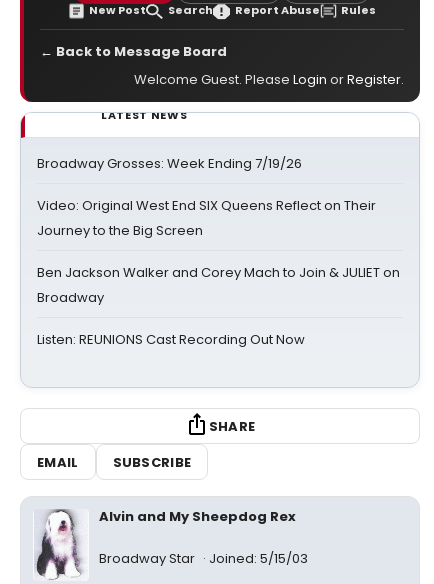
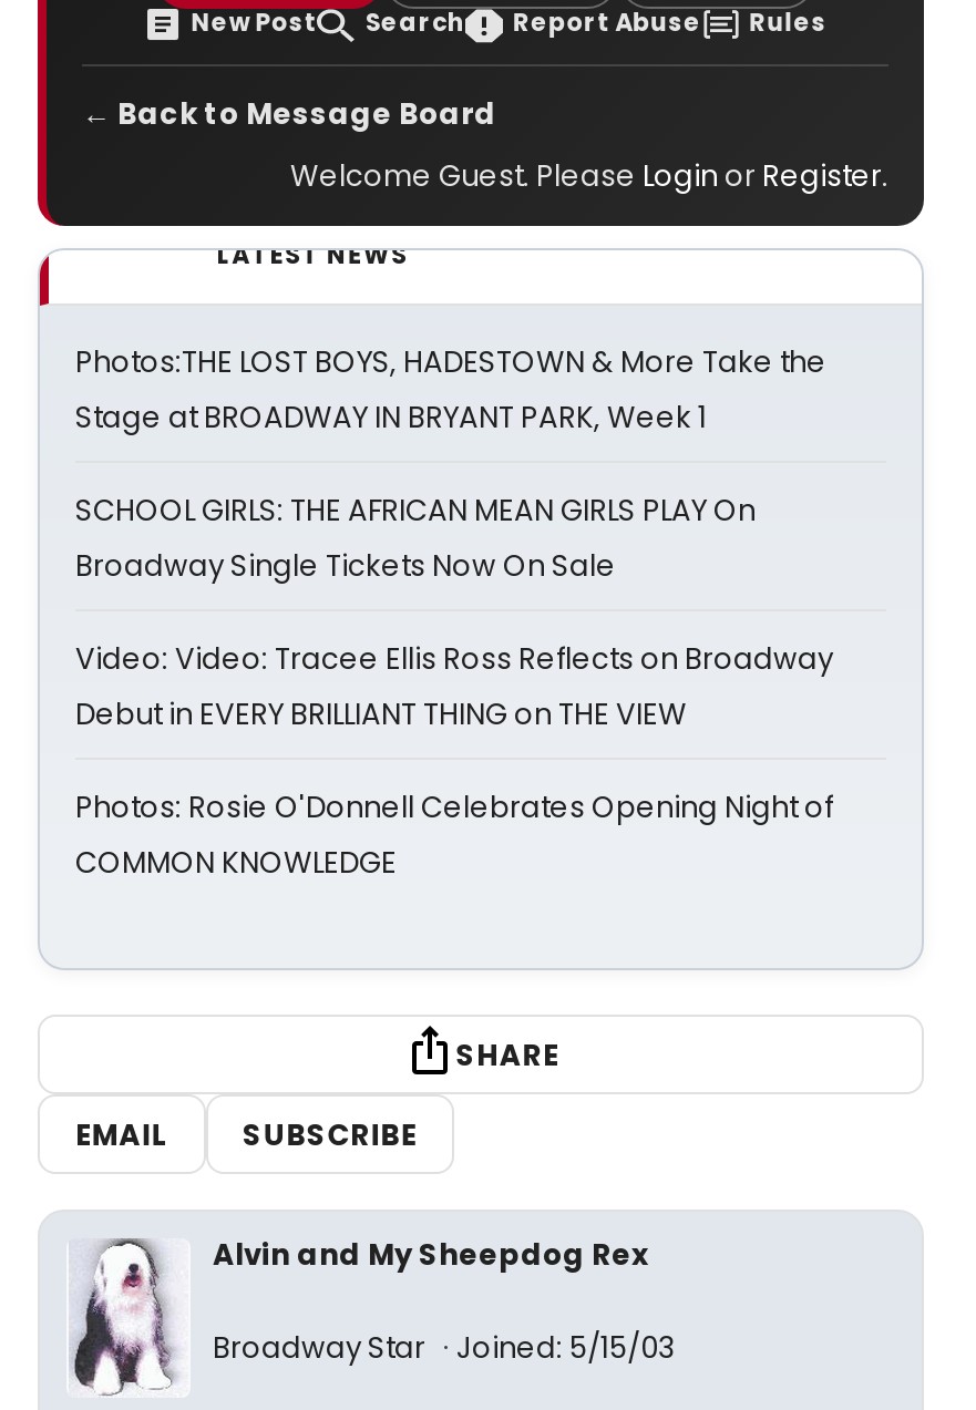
- Broadway Grosses: Week Ending 7/19/26
+ Photos:THE LOST BOYS, HADESTOWN & More Take the
+ Stage at BROADWAY IN BRYANT PARK, Week 1

- Video: Original West End SIX Queens Reflect on Their
- Journey to the Big Screen
+ SCHOOL GIRLS: THE AFRICAN MEAN GIRLS PLAY On
+ Broadway Single Tickets Now On Sale

- Ben Jackson Walker and Corey Mach to Join & JULIET on
- Broadway
+ Video: Video: Tracee Ellis Ross Reflects on Broadway
+ Debut in EVERY BRILLIANT THING on THE VIEW

- Listen: REUNIONS Cast Recording Out Now
+ Photos: Rosie O'Donnell Celebrates Opening Night of
+ COMMON KNOWLEDGE
